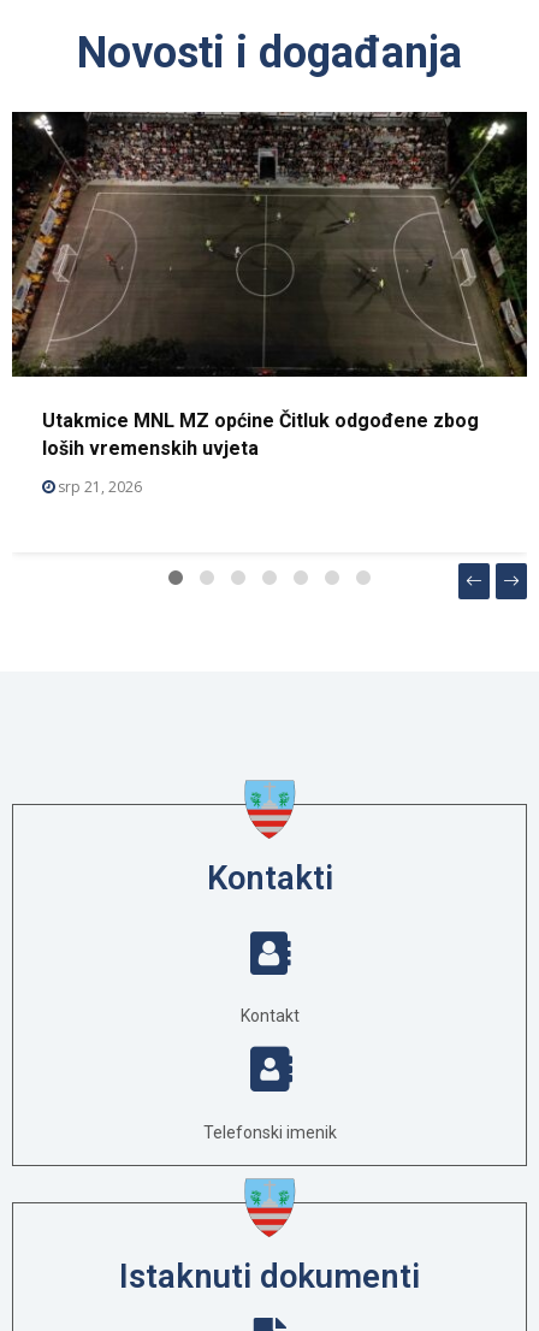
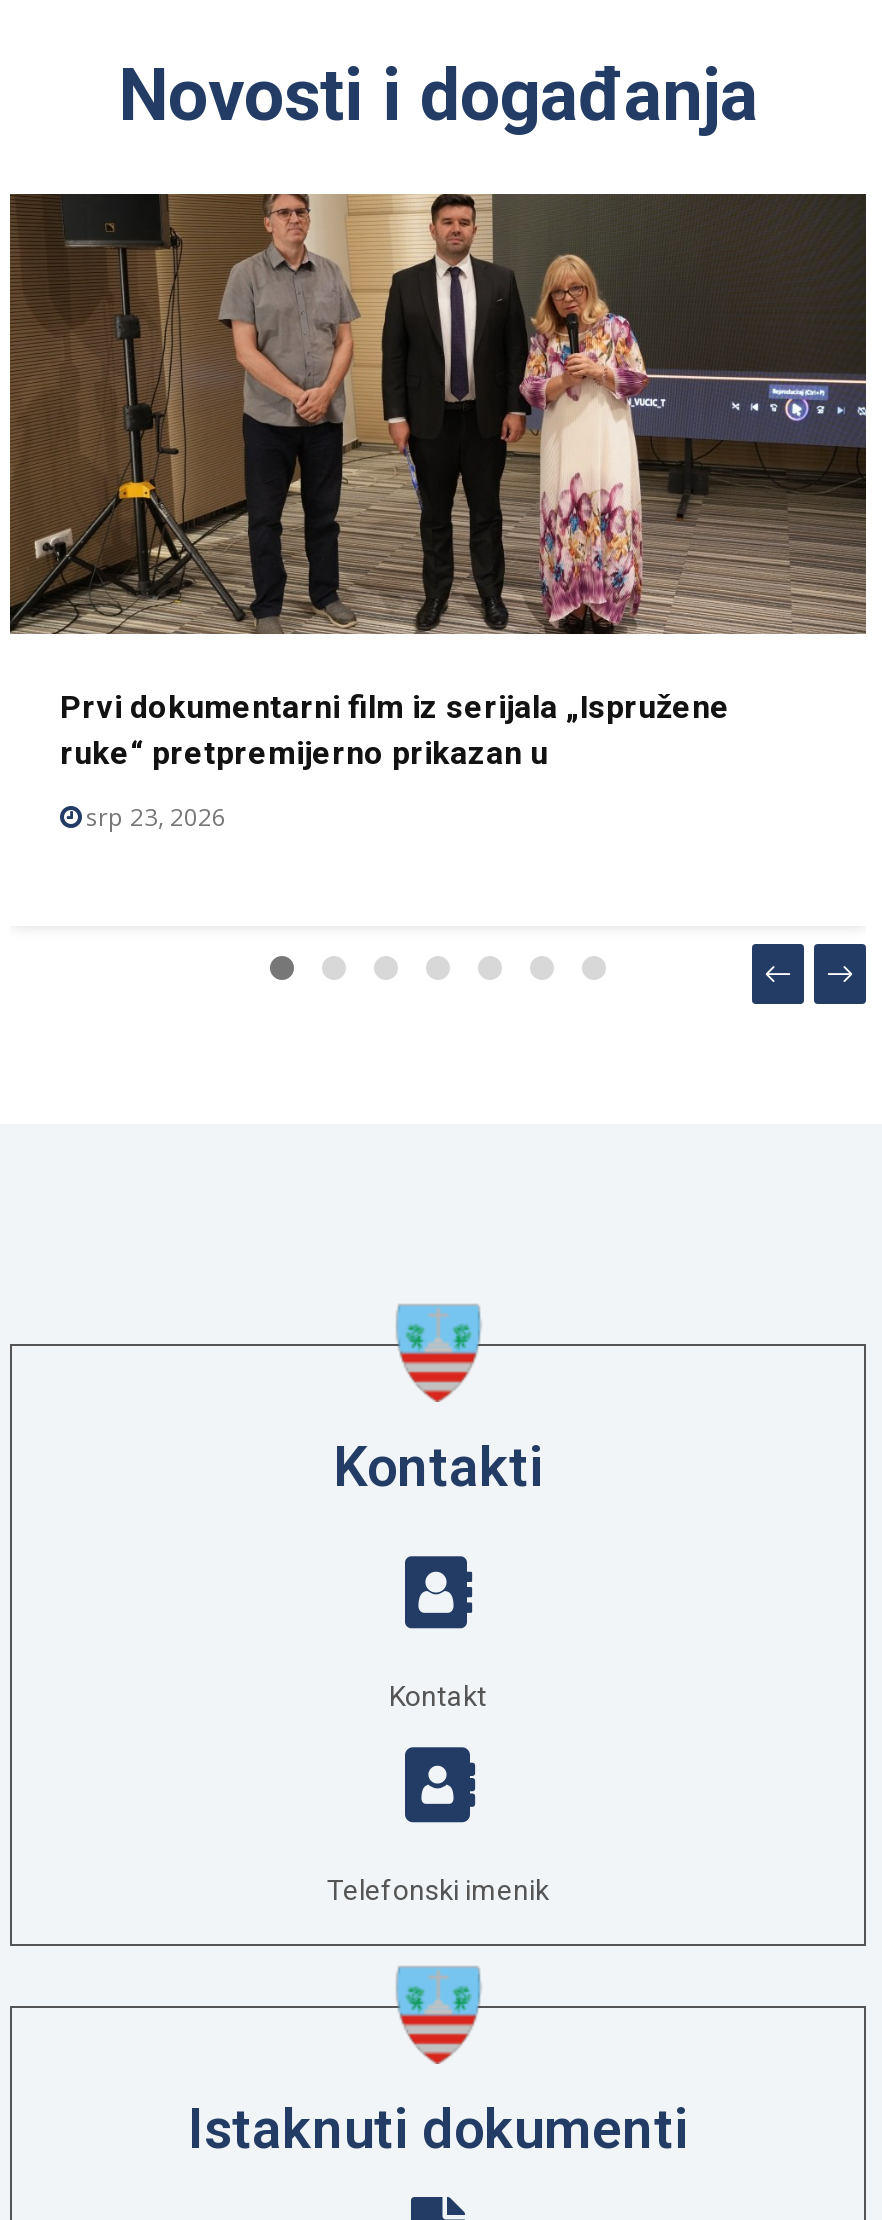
- [image]
- Utakmice MNL MZ općine Čitluk odgođene zbog
- loših vremenskih uvjeta
+ [image]
+ Prvi dokumentarni film iz serijala „Ispružene
+ ruke“ pretpremijerno prikazan u

- srp 21, 2026
+ srp 23, 2026
